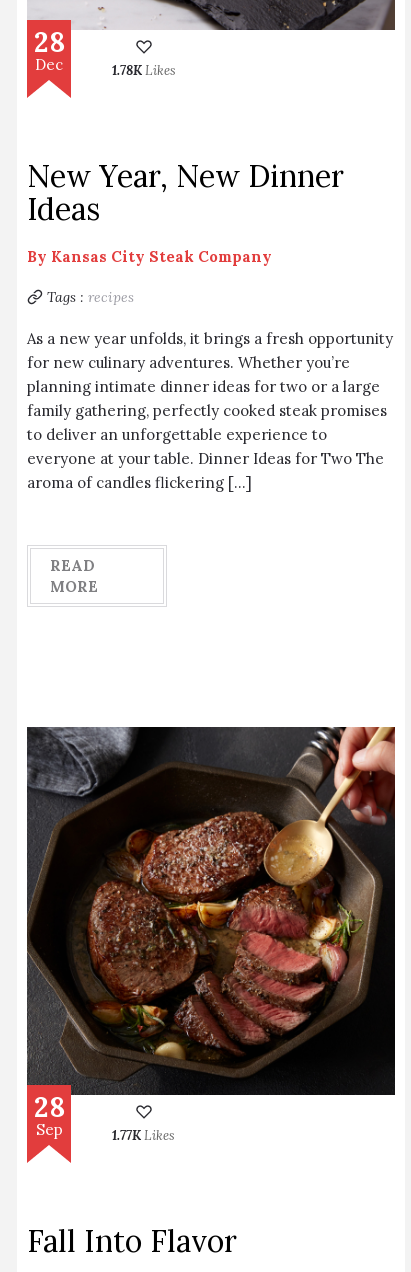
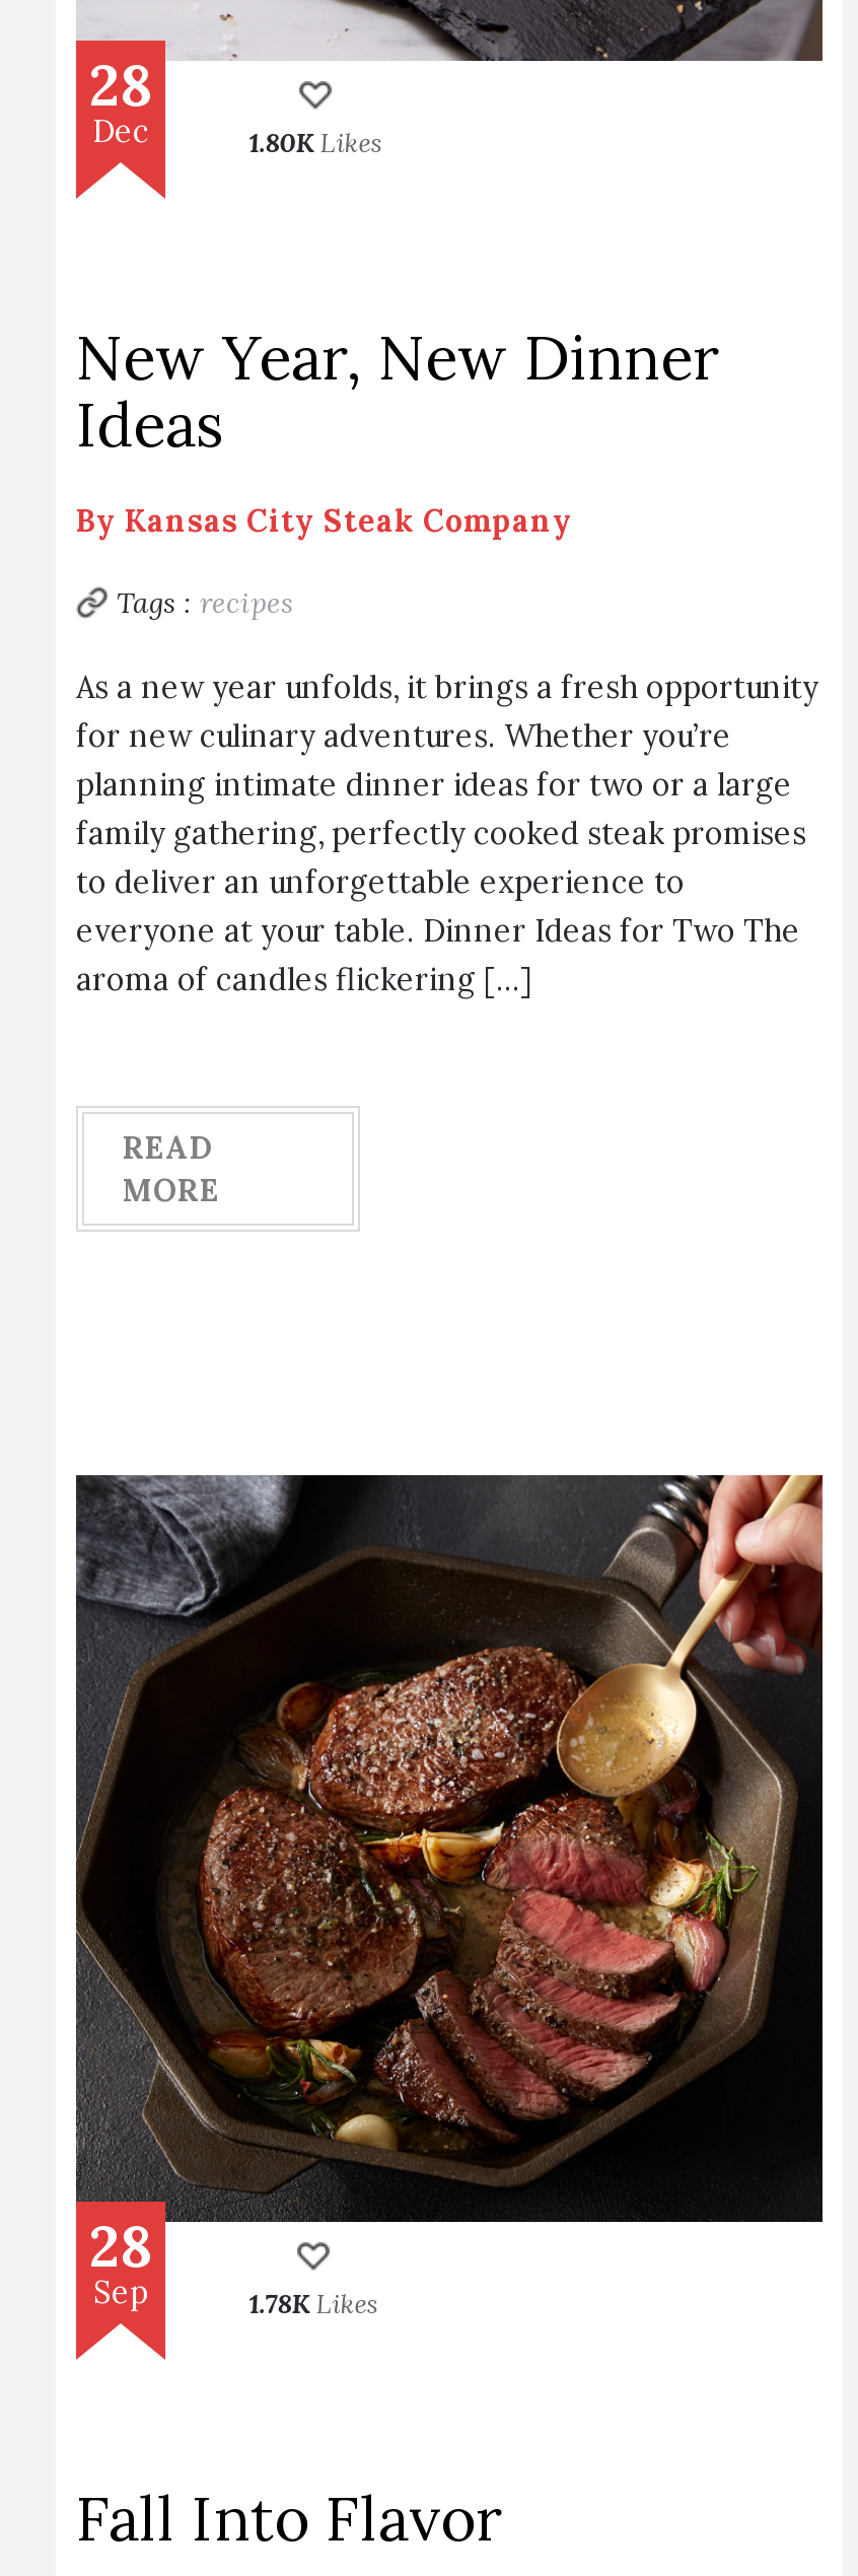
- 1.78K Likes
+ 1.80K Likes

- 1.77K Likes
+ 1.78K Likes
